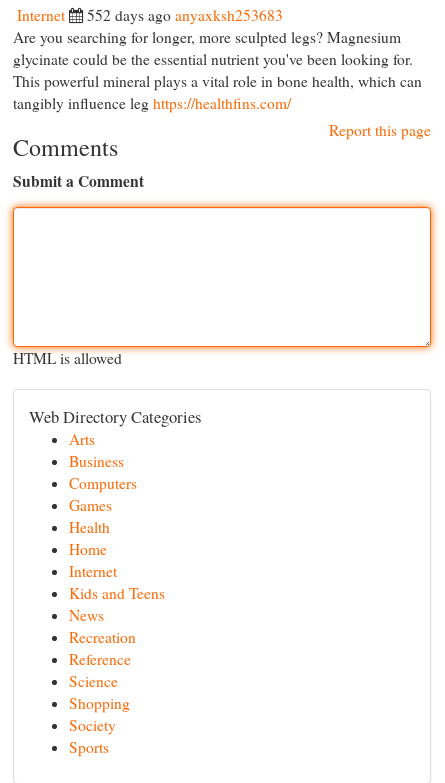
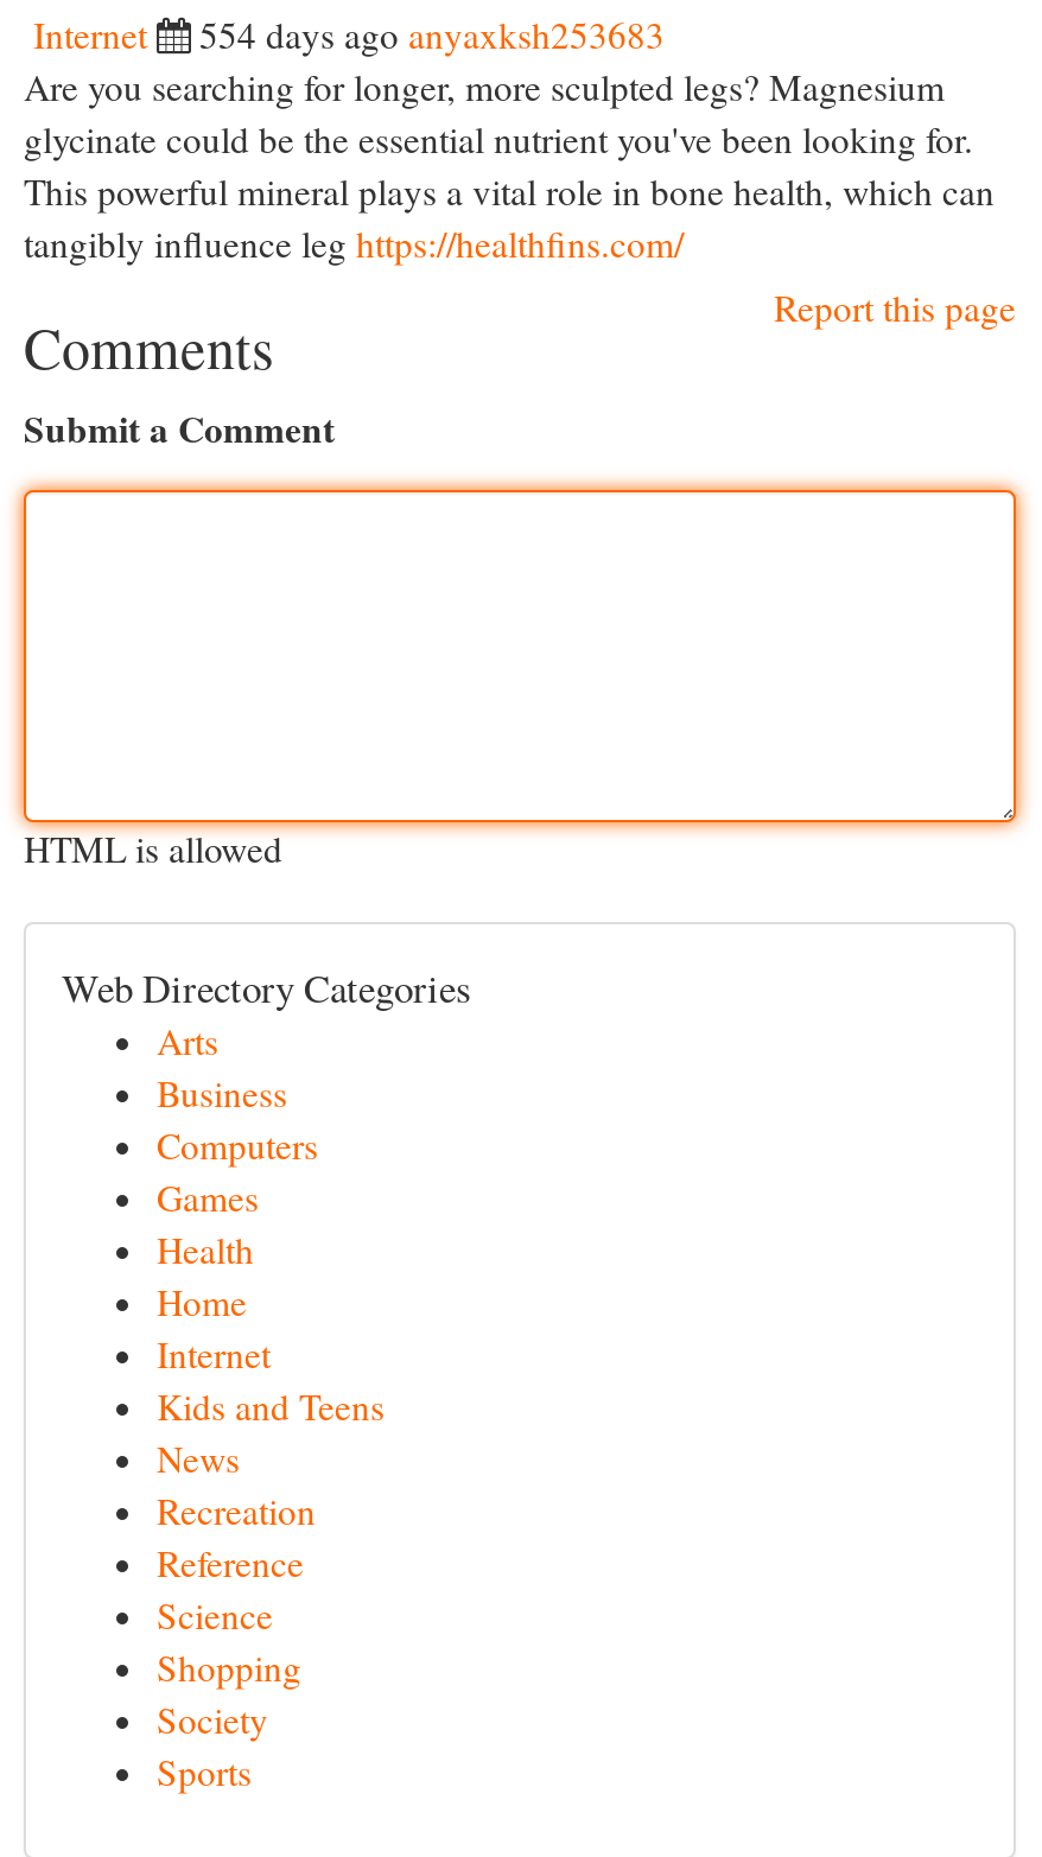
- 552 days ago anyaxksh253683
+ 554 days ago anyaxksh253683
